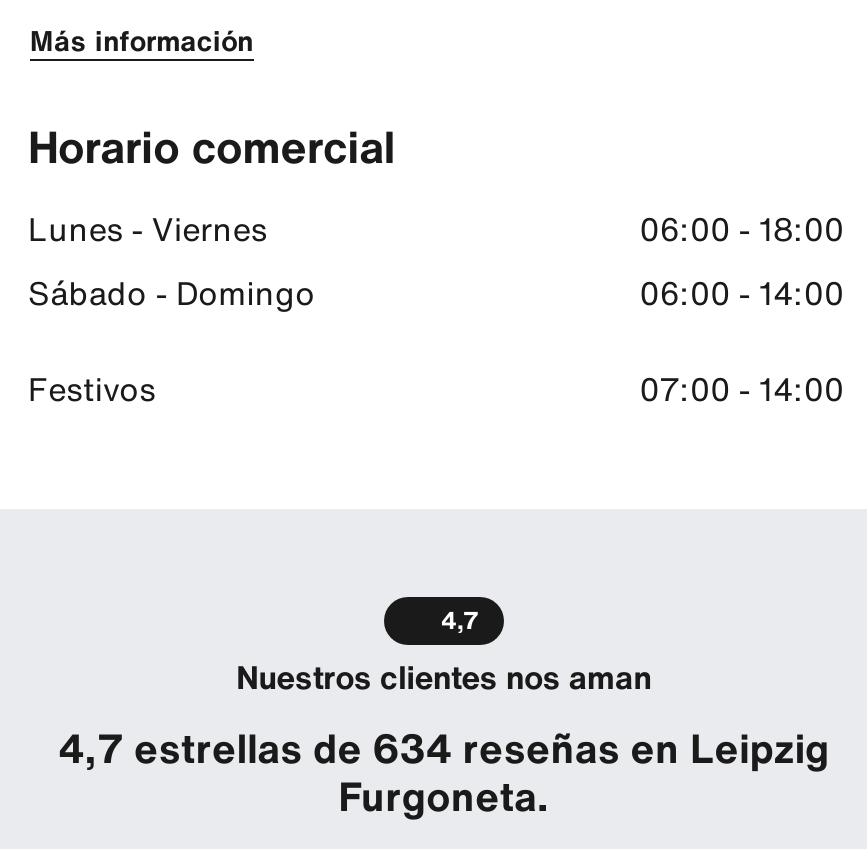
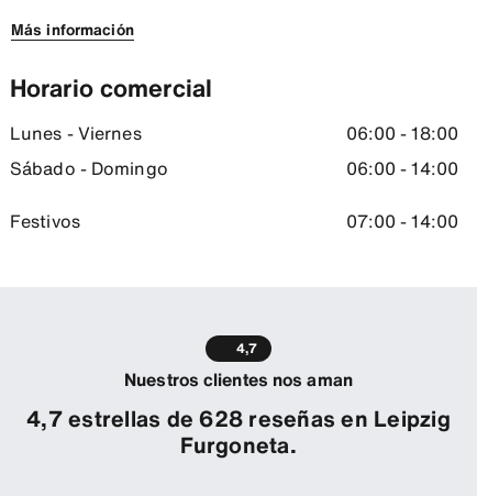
- 4,7 estrellas de 634 reseñas en Leipzig
+ 4,7 estrellas de 628 reseñas en Leipzig
